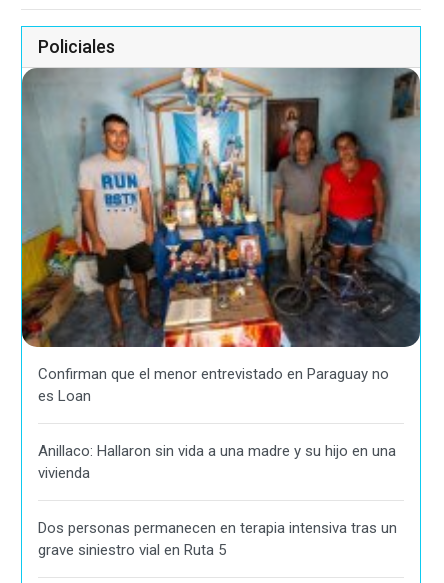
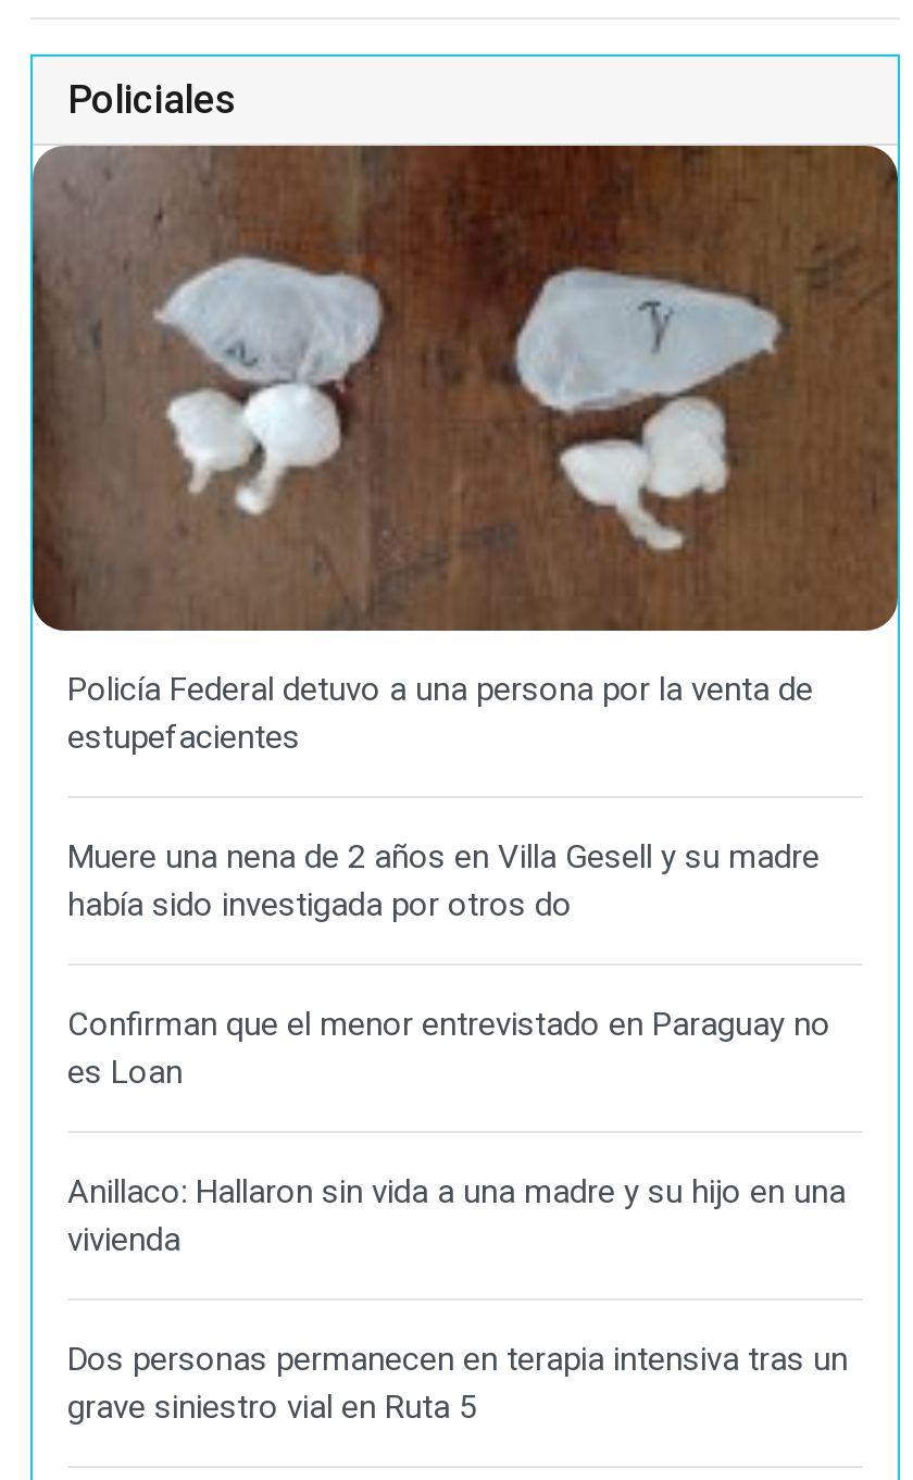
+ Policía Federal detuvo a una persona por la venta de
+ estupefacientes
+ Muere una nena de 2 años en Villa Gesell y su madre
+ había sido investigada por otros do

- [image]
+ [image]
